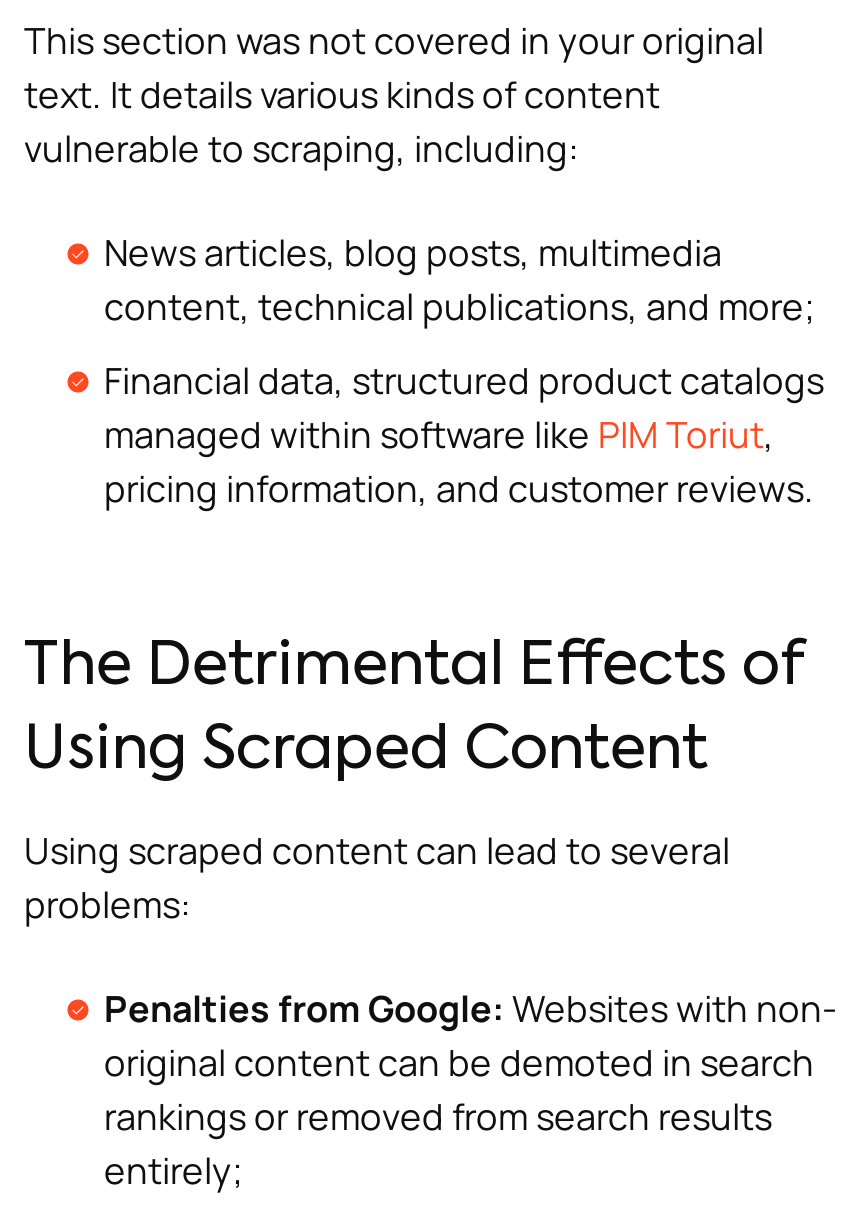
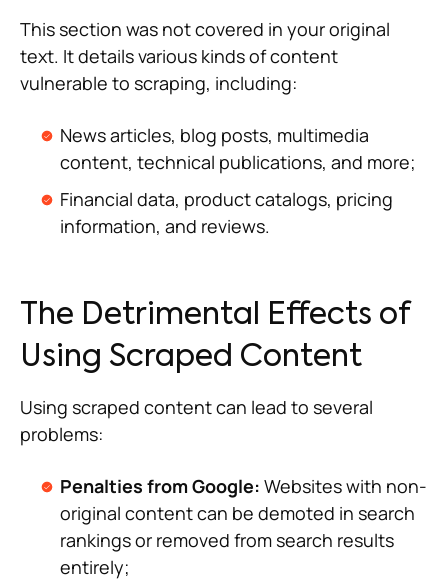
- Financial data, structured product catalogs
- managed within software like PIM Toriut,
- pricing information, and customer reviews.
+ Financial data, product catalogs, pricing
+ information, and reviews.
